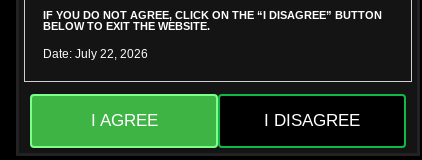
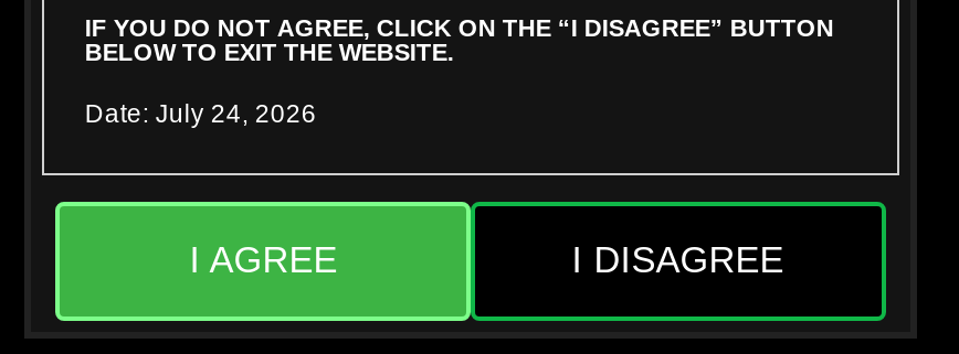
- Date: July 22, 2026
+ Date: July 24, 2026
